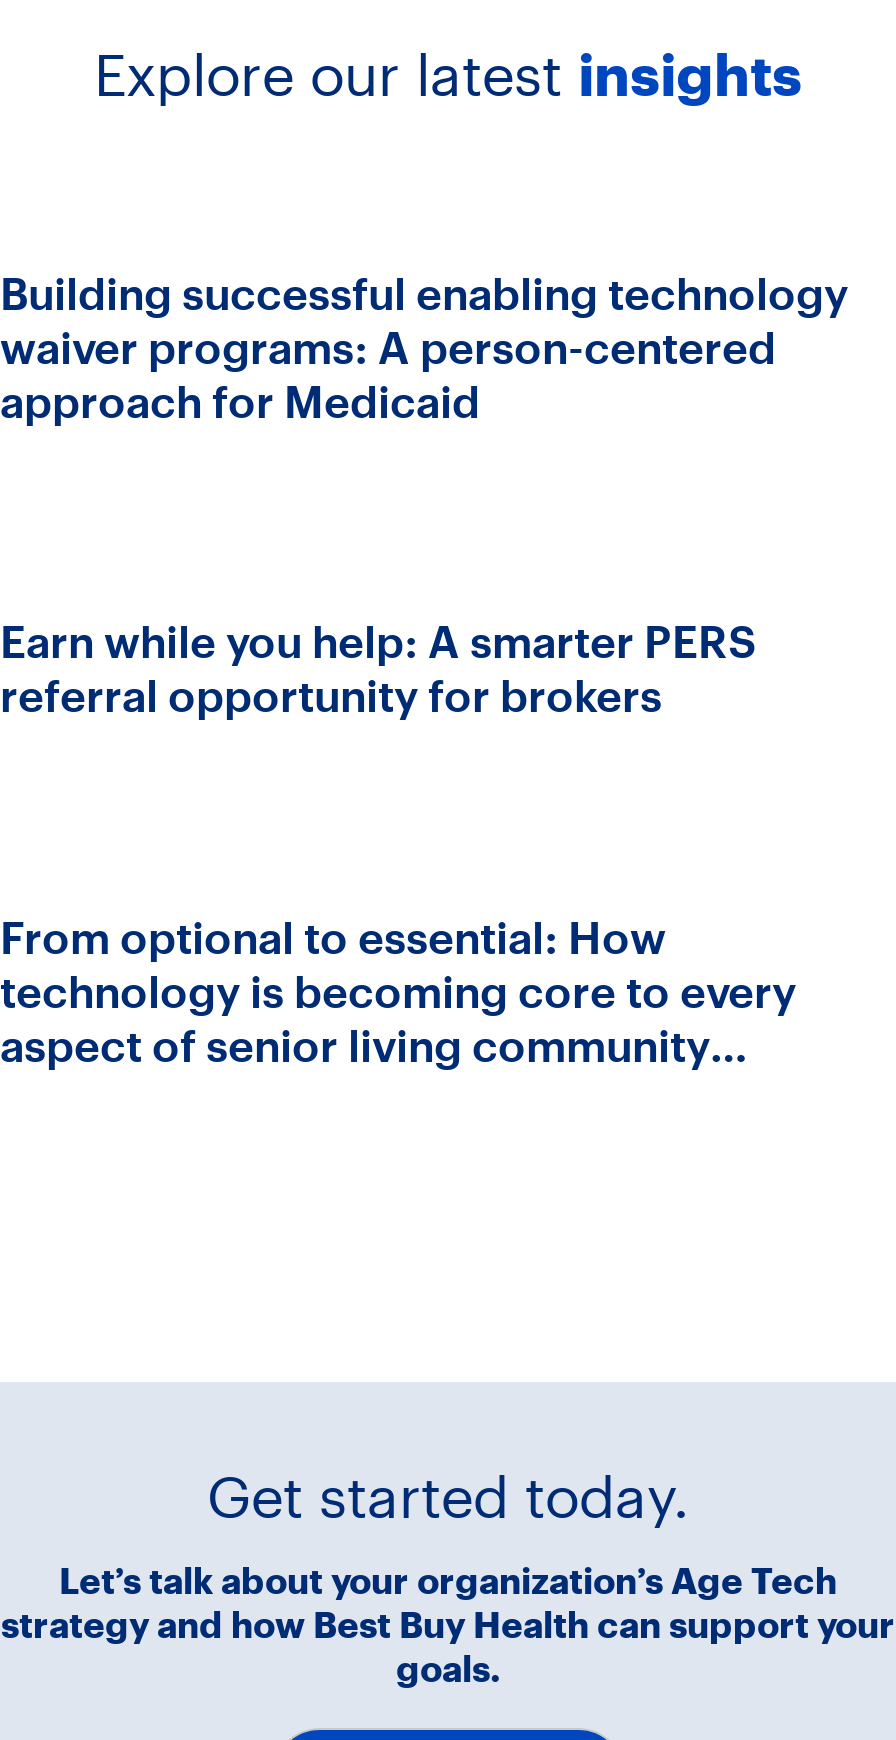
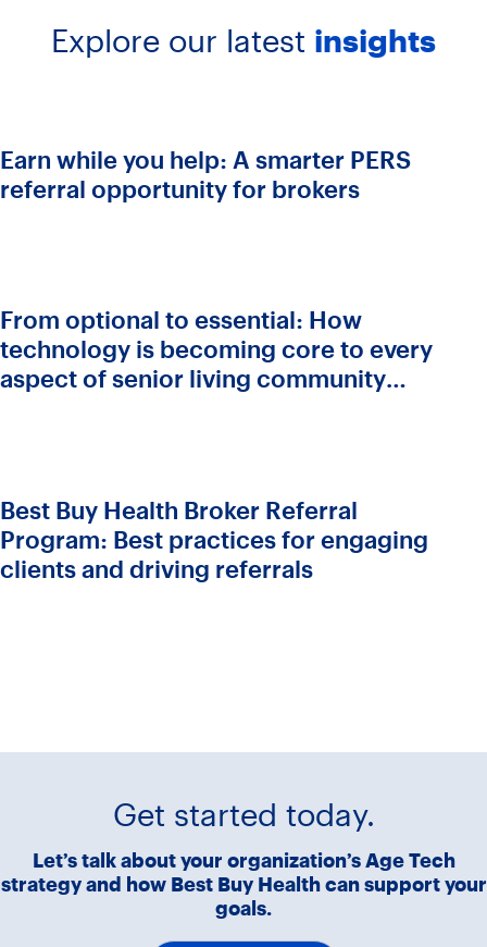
- Building successful enabling technology
- waiver programs: A person-centered
- approach for Medicaid

moved up: Earn while you help: A smarter PERS | referral opportunity for brokers | From optional to essential: How | technology is becoming core to every | aspect of senior living community

+ Best Buy Health Broker Referral
+ Program: Best practices for engaging
+ clients and driving referrals
